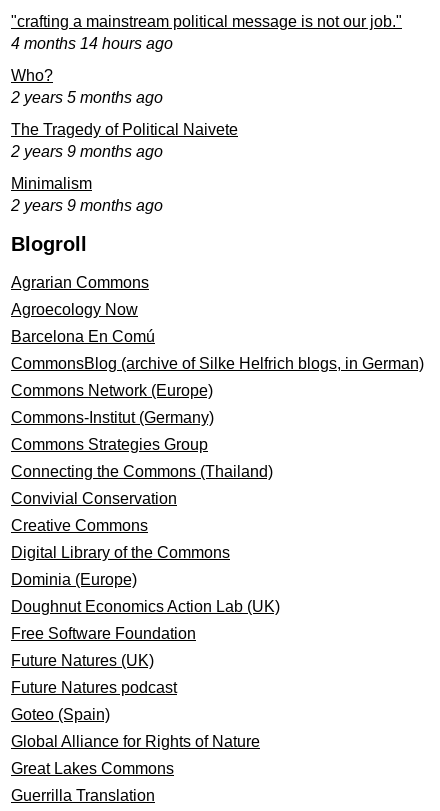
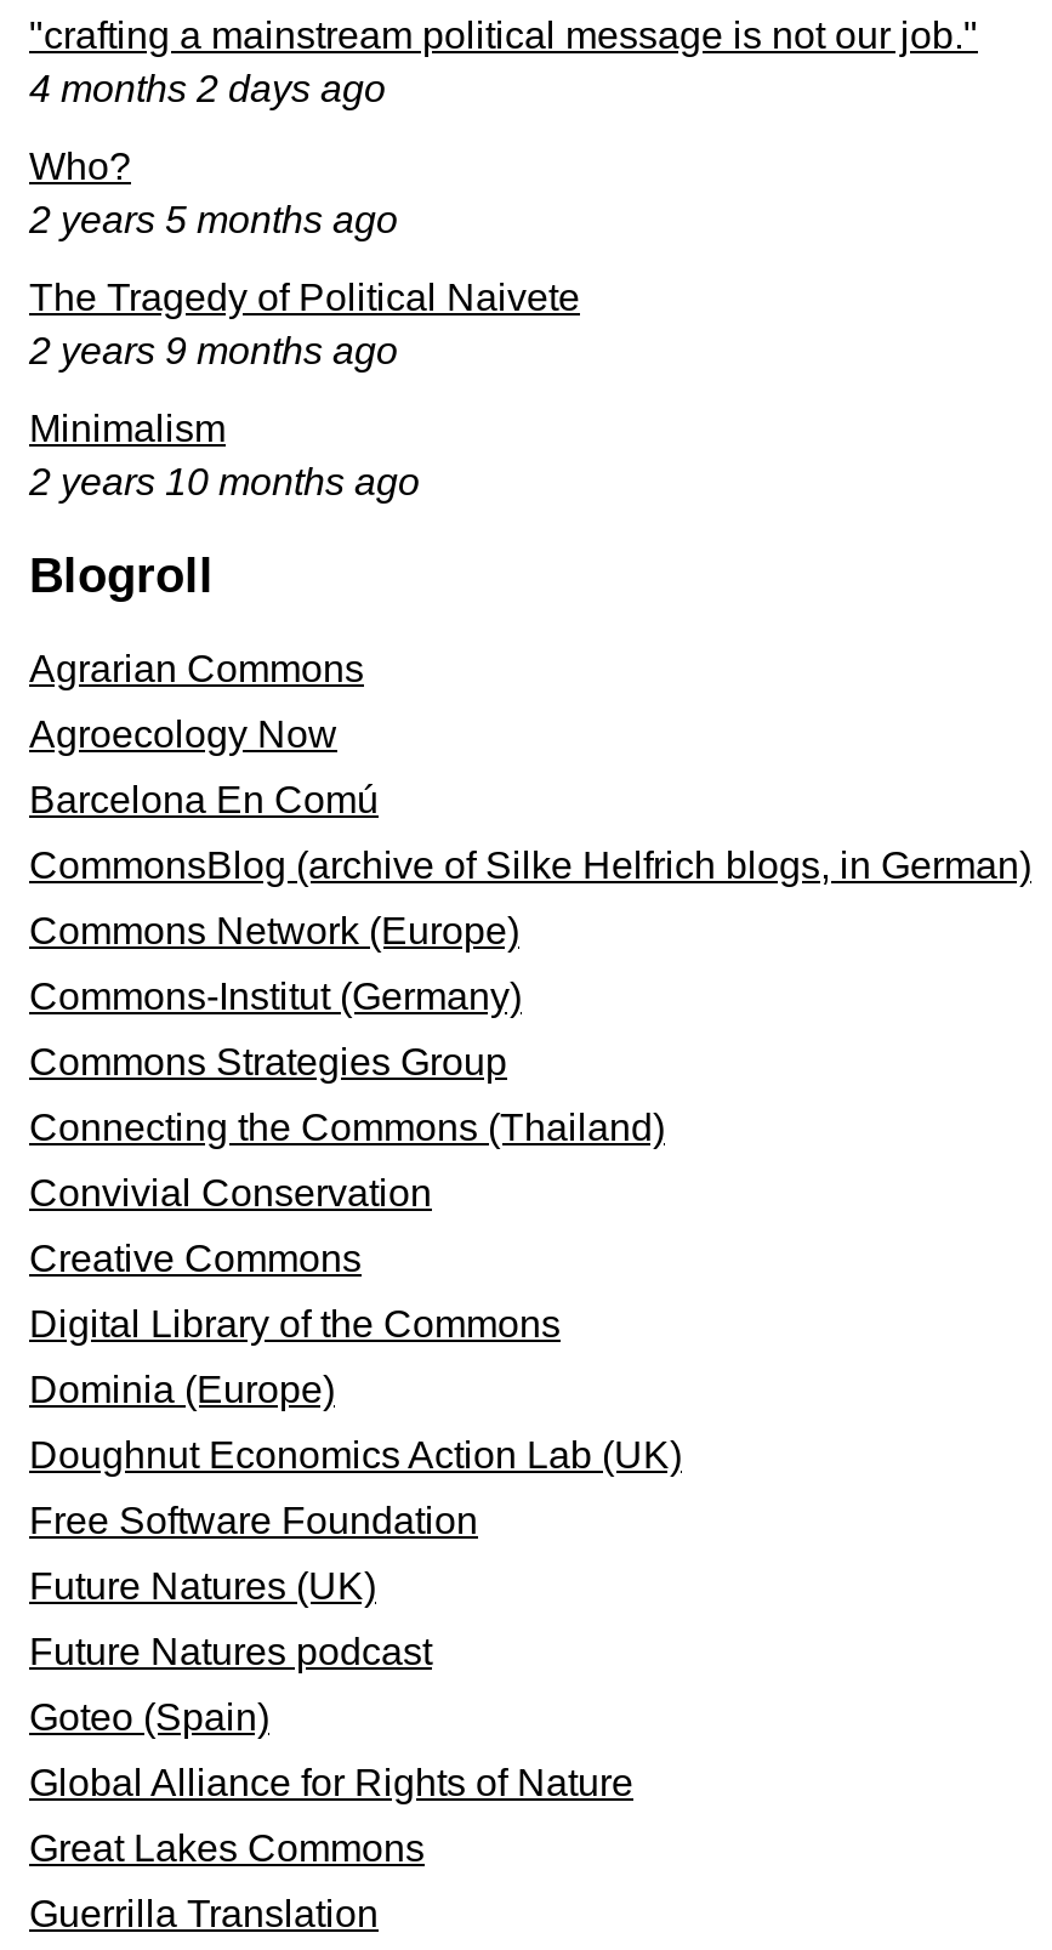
- 4 months 14 hours ago
+ 4 months 2 days ago

- 2 years 9 months ago
+ 2 years 10 months ago
